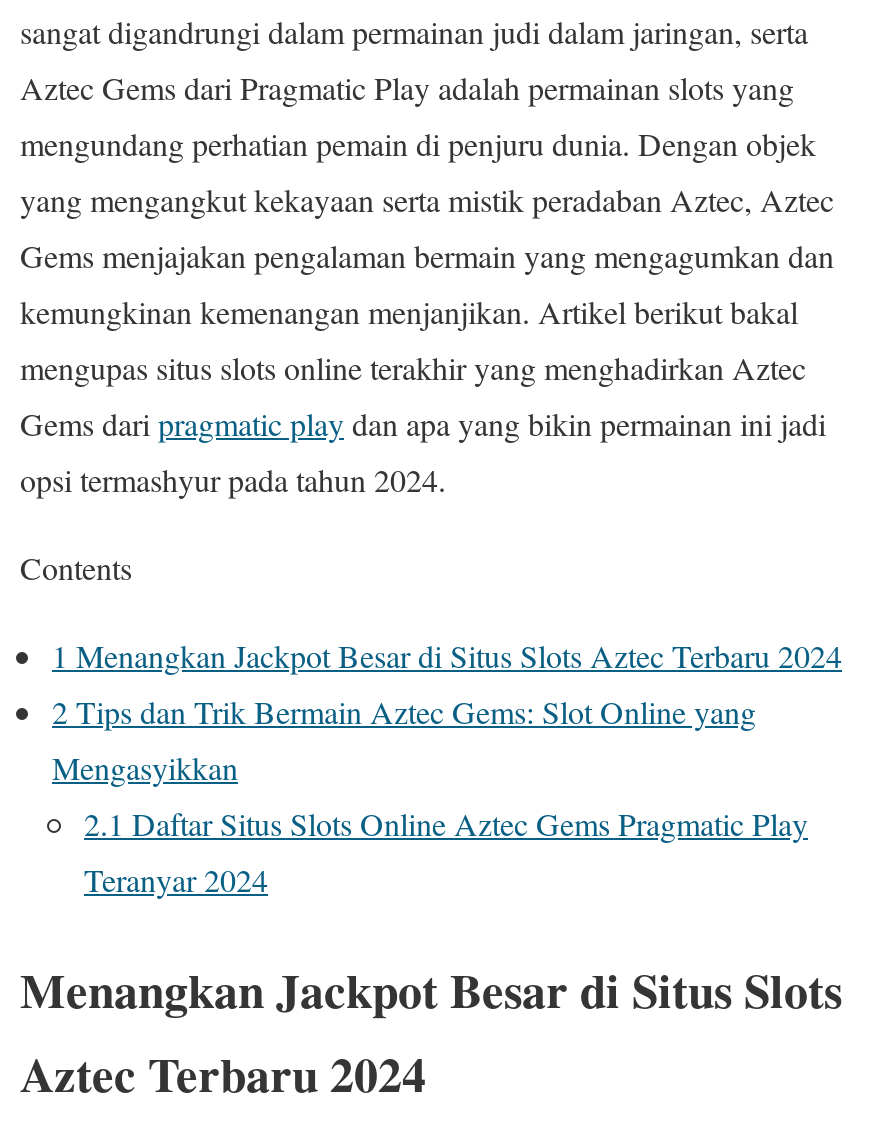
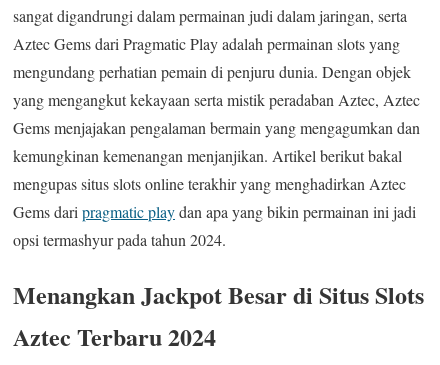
- Contents
- 1 Menangkan Jackpot Besar di Situs Slots Aztec Terbaru 2024
- 2 Tips dan Trik Bermain Aztec Gems: Slot Online yang
- Mengasyikkan
- 2.1 Daftar Situs Slots Online Aztec Gems Pragmatic Play
- Teranyar 2024
